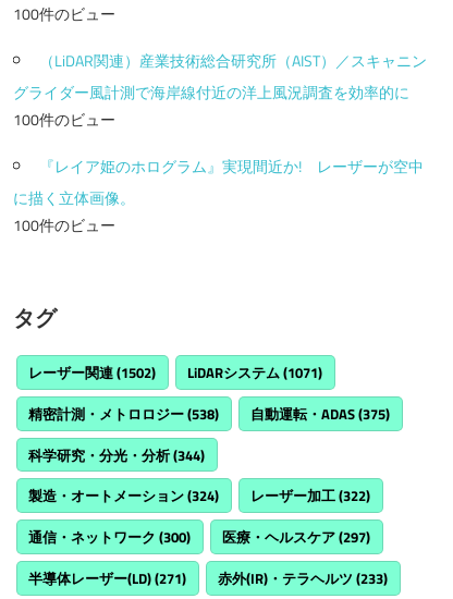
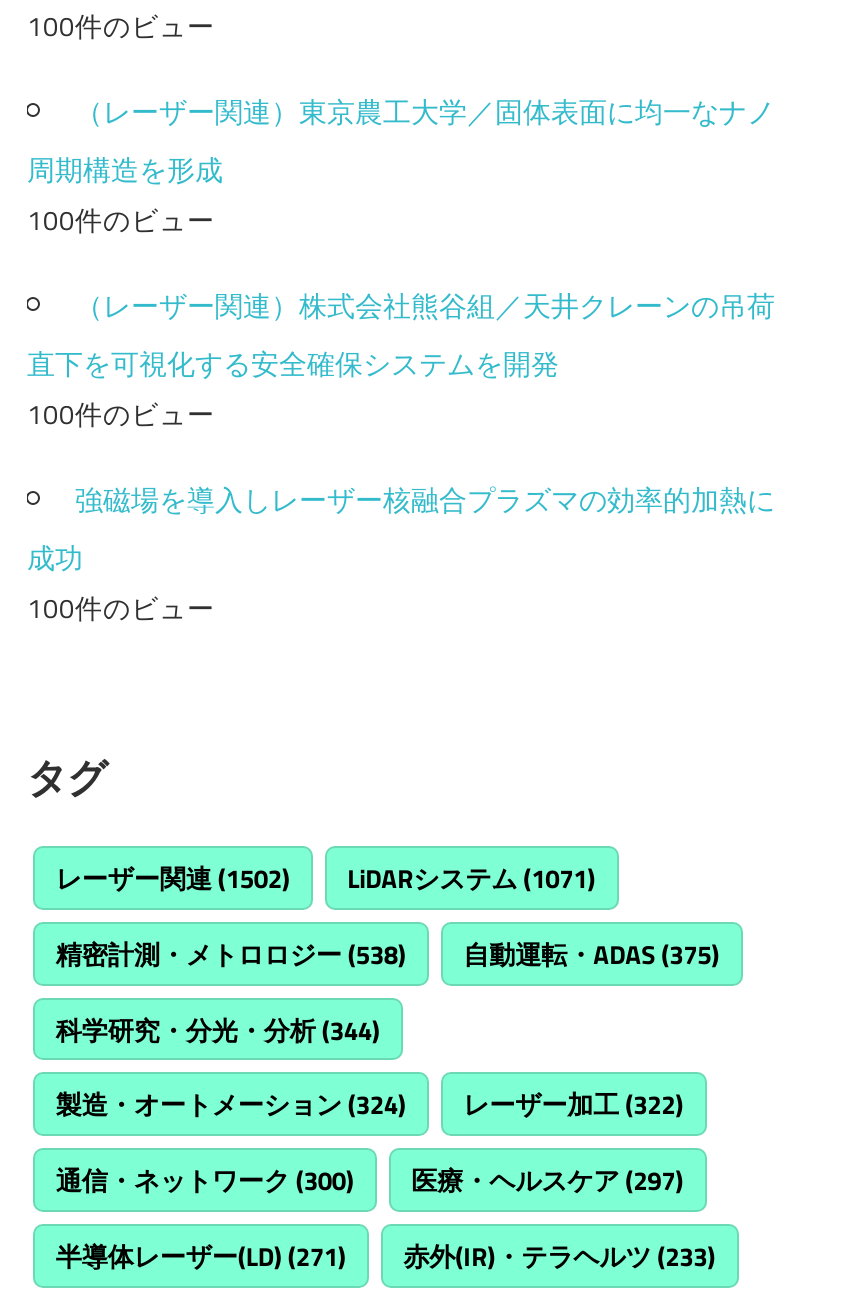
- （LiDAR関連）産業技術総合研究所（AIST）／スキャニン
- グライダー風計測で海岸線付近の洋上風況調査を効率的に
+ （レーザー関連）東京農工大学／固体表面に均一なナノ
+ 周期構造を形成

- 『レイア姫のホログラム』実現間近か! レーザーが空中
- に描く立体画像。
+ （レーザー関連）株式会社熊谷組／天井クレーンの吊荷
+ 直下を可視化する安全確保システムを開発
+ 100件のビュー
+ 強磁場を導入しレーザー核融合プラズマの効率的加熱に
+ 成功
